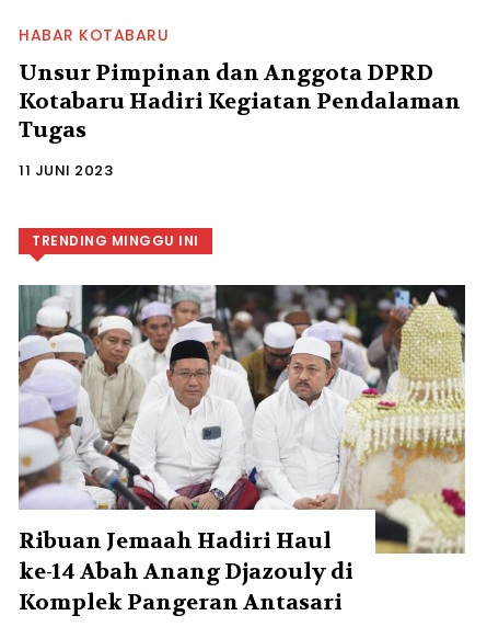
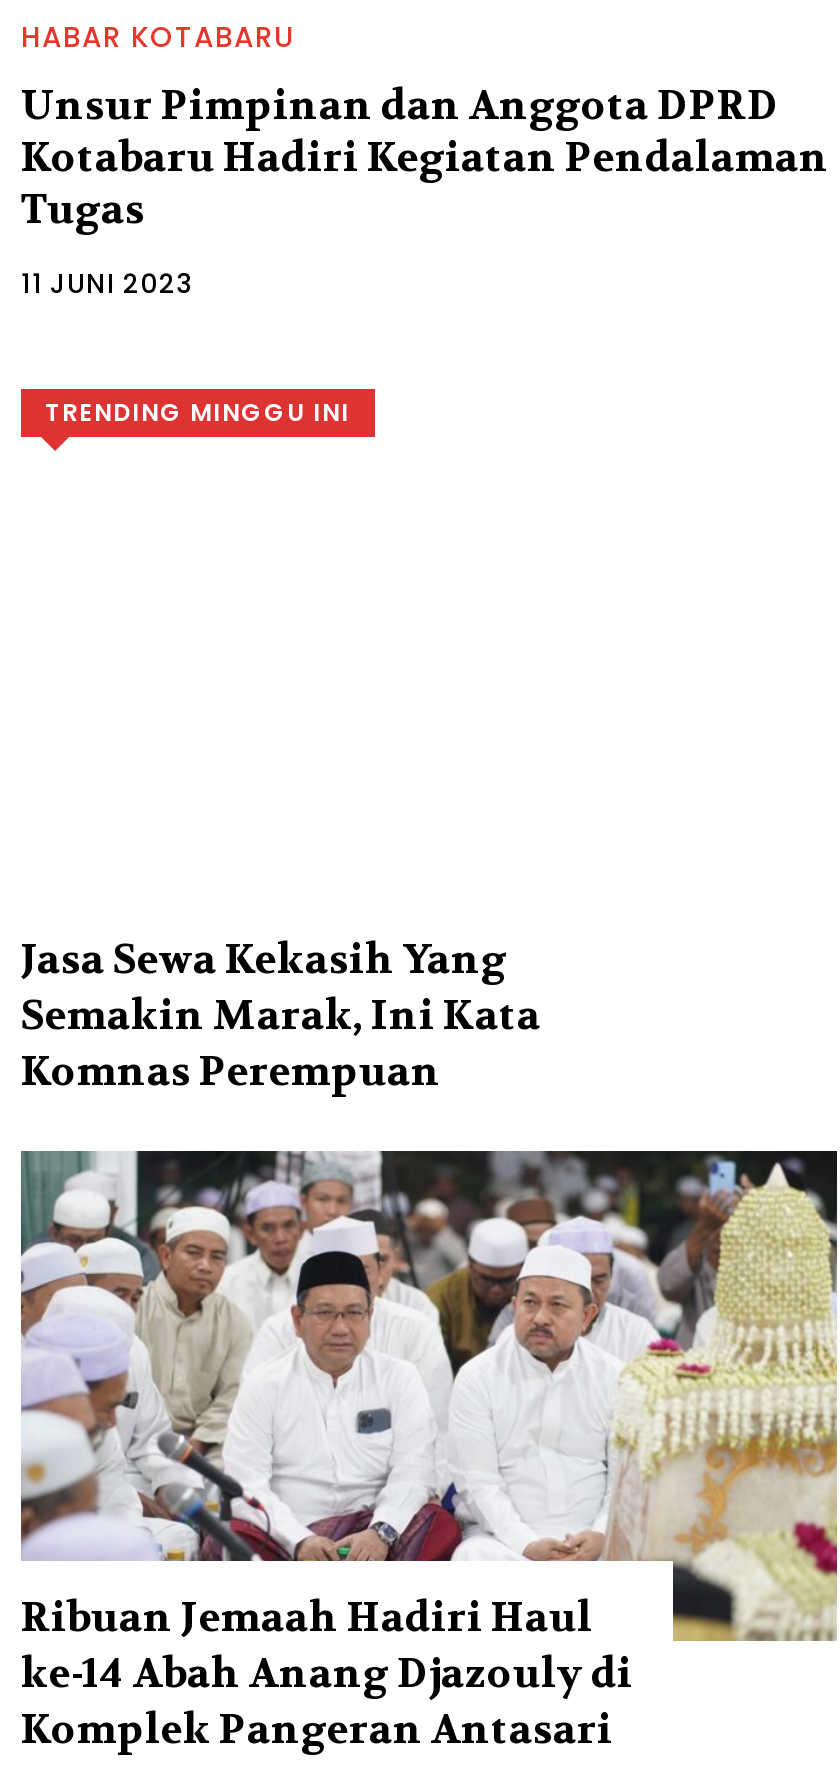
+ Jasa Sewa Kekasih Yang
+ Semakin Marak, Ini Kata
+ Komnas Perempuan
